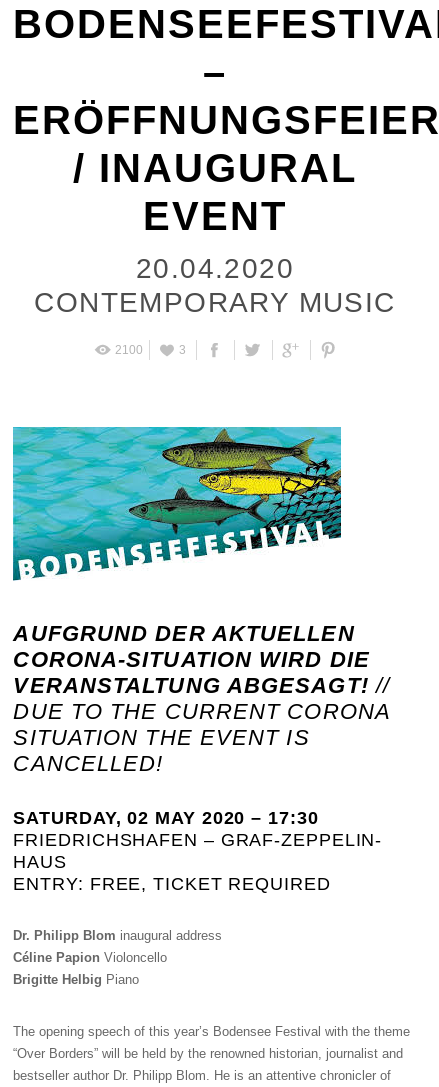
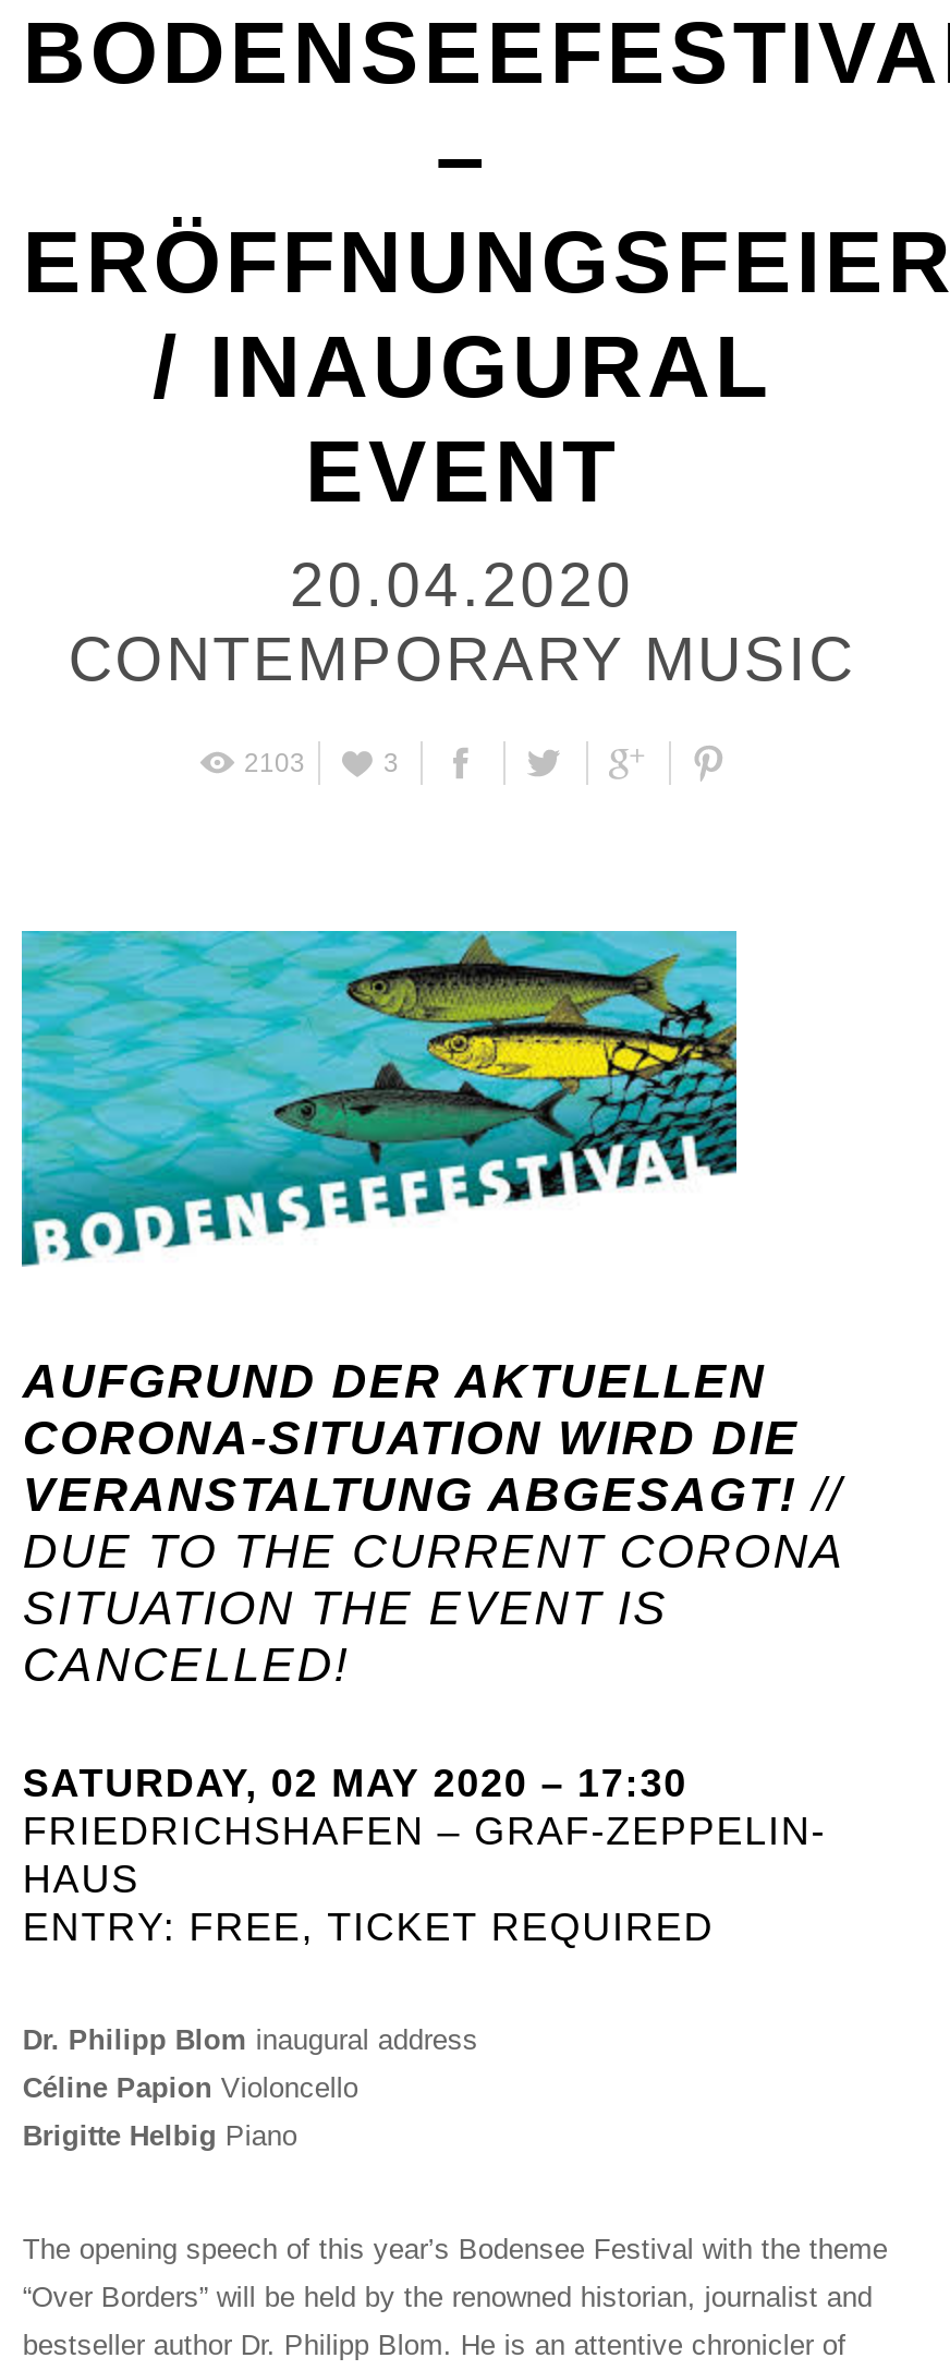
- 2100
+ 2103
